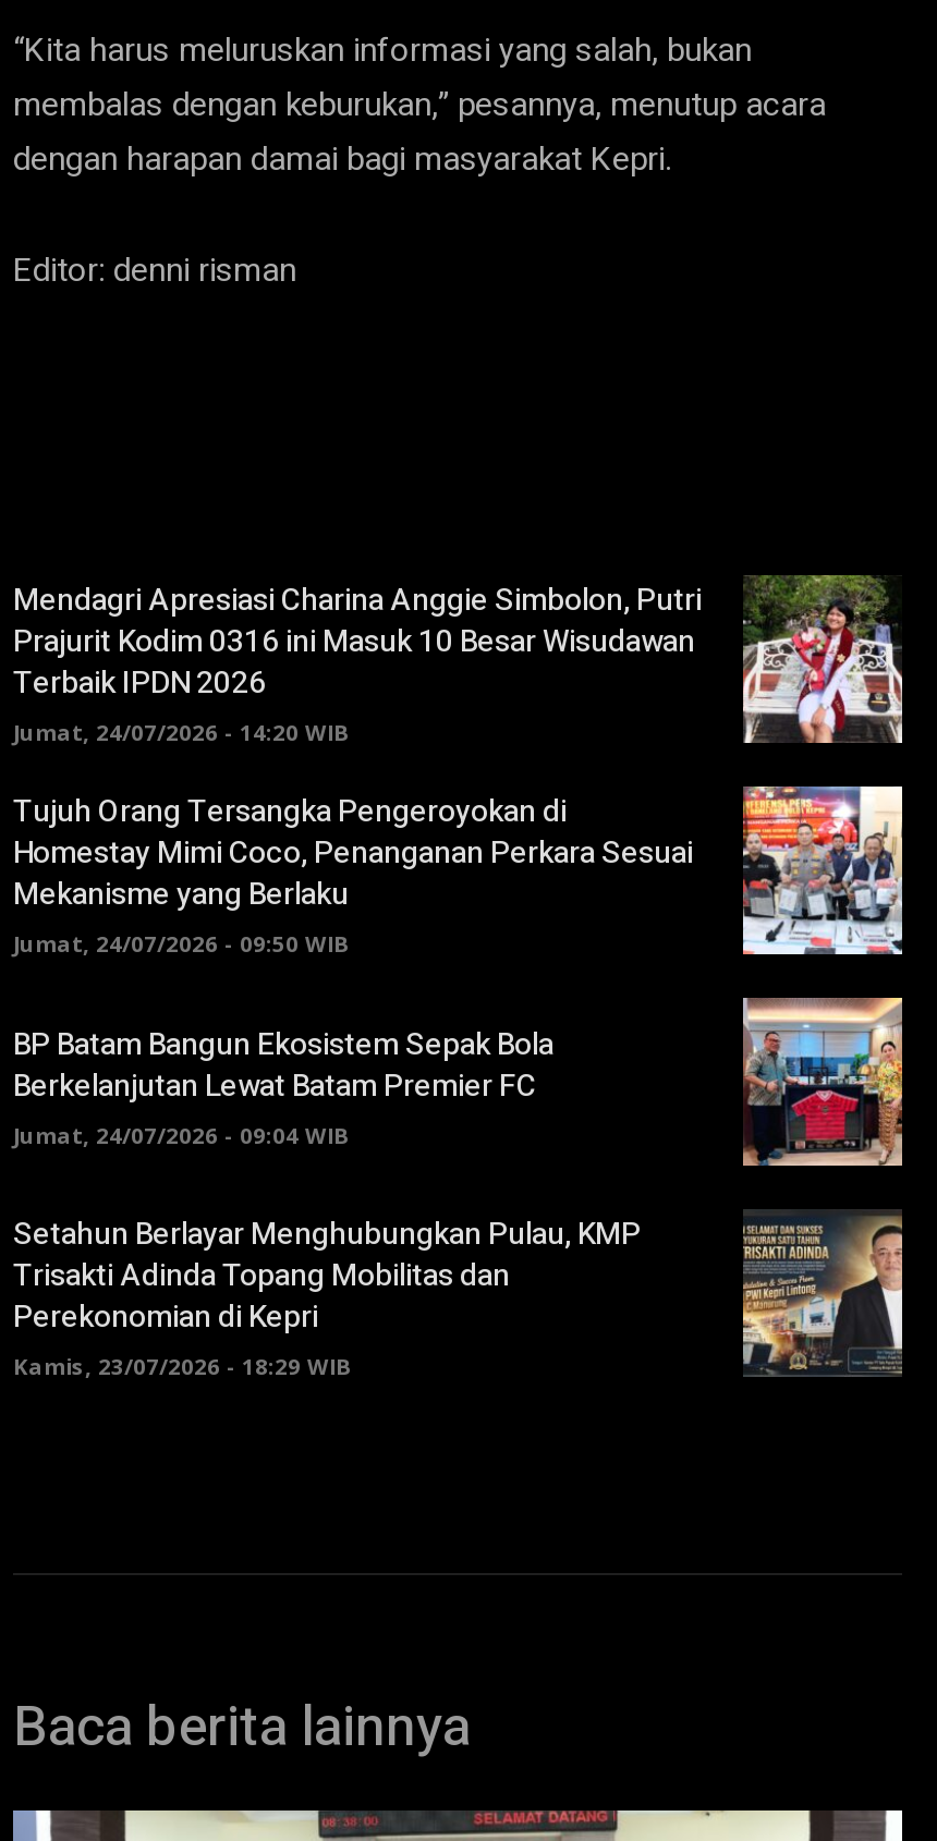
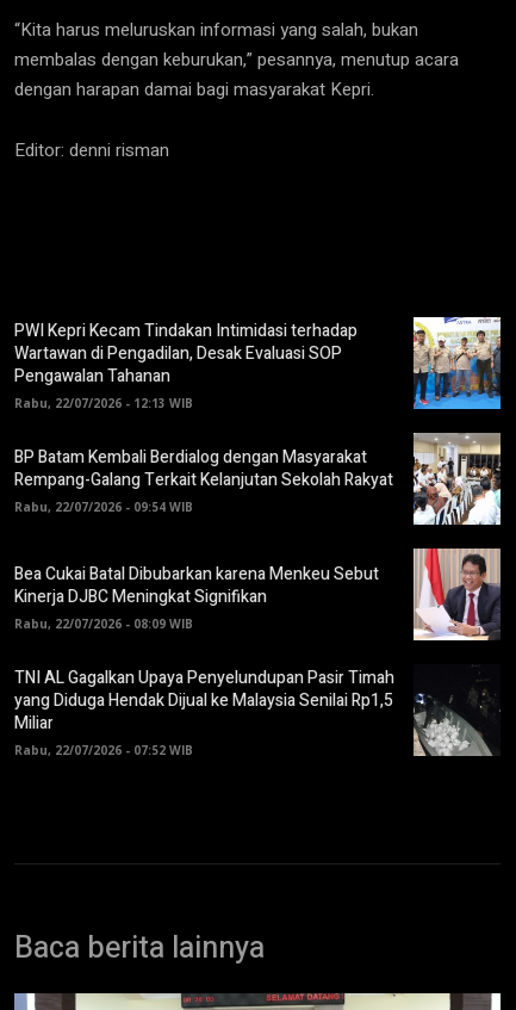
- Mendagri Apresiasi Charina Anggie Simbolon, Putri
- Prajurit Kodim 0316 ini Masuk 10 Besar Wisudawan
- Terbaik IPDN 2026
- Jumat, 24/07/2026 - 14:20 WIB
+ PWI Kepri Kecam Tindakan Intimidasi terhadap
+ Wartawan di Pengadilan, Desak Evaluasi SOP
+ Pengawalan Tahanan
+ Rabu, 22/07/2026 - 12:13 WIB

- [image]
+ [image]

- [image]
- Tujuh Orang Tersangka Pengeroyokan di
- Homestay Mimi Coco, Penanganan Perkara Sesuai
- Mekanisme yang Berlaku
- Jumat, 24/07/2026 - 09:50 WIB
+ [image]
+ BP Batam Kembali Berdialog dengan Masyarakat
+ Rempang-Galang Terkait Kelanjutan Sekolah Rakyat
+ Rabu, 22/07/2026 - 09:54 WIB

- [image]
+ [image]

- BP Batam Bangun Ekosistem Sepak Bola
- Berkelanjutan Lewat Batam Premier FC
- Jumat, 24/07/2026 - 09:04 WIB
+ Bea Cukai Batal Dibubarkan karena Menkeu Sebut
+ Kinerja DJBC Meningkat Signifikan
+ Rabu, 22/07/2026 - 08:09 WIB

- Setahun Berlayar Menghubungkan Pulau, KMP
- Trisakti Adinda Topang Mobilitas dan
- Perekonomian di Kepri
- Kamis, 23/07/2026 - 18:29 WIB
+ TNI AL Gagalkan Upaya Penyelundupan Pasir Timah
+ yang Diduga Hendak Dijual ke Malaysia Senilai Rp1,5
+ Miliar
+ Rabu, 22/07/2026 - 07:52 WIB

- [image]
+ [image]
